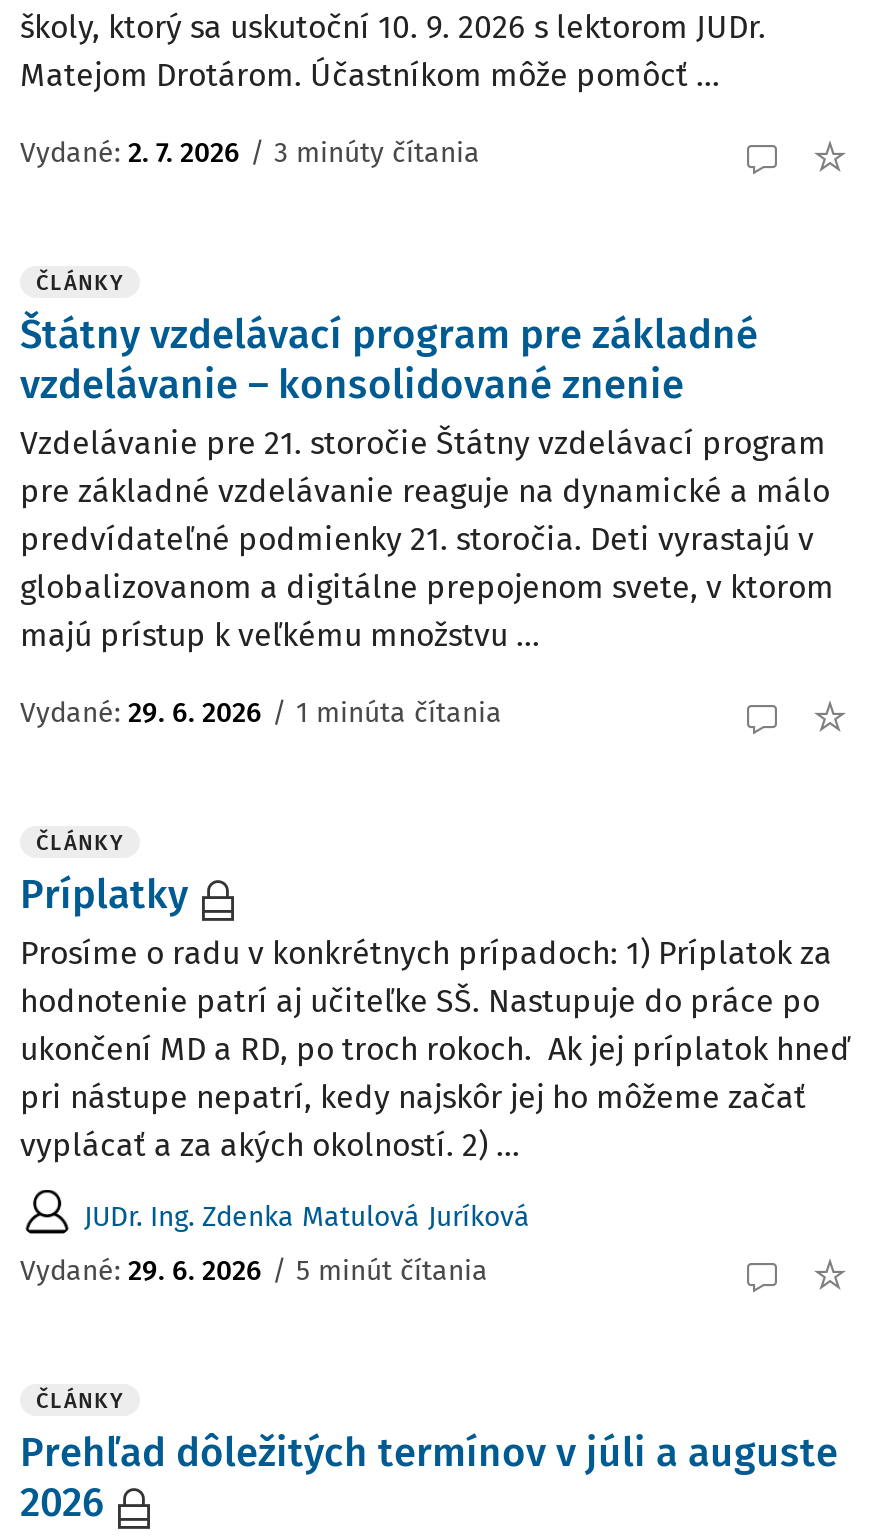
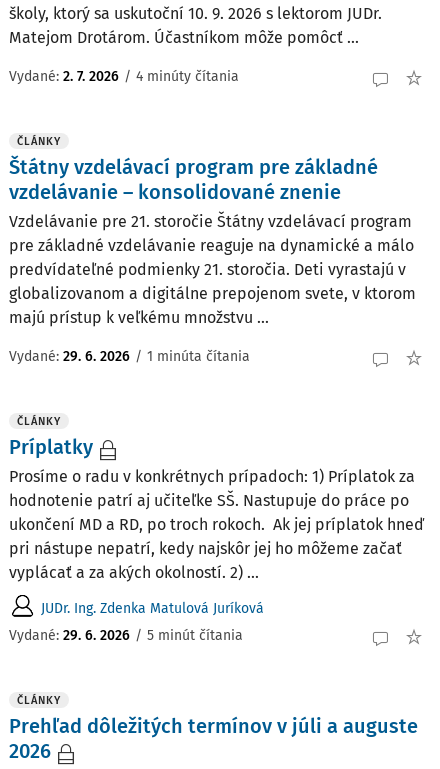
- Vydané: 2. 7. 2026 / 3 minúty čítania
+ Vydané: 2. 7. 2026 / 4 minúty čítania
